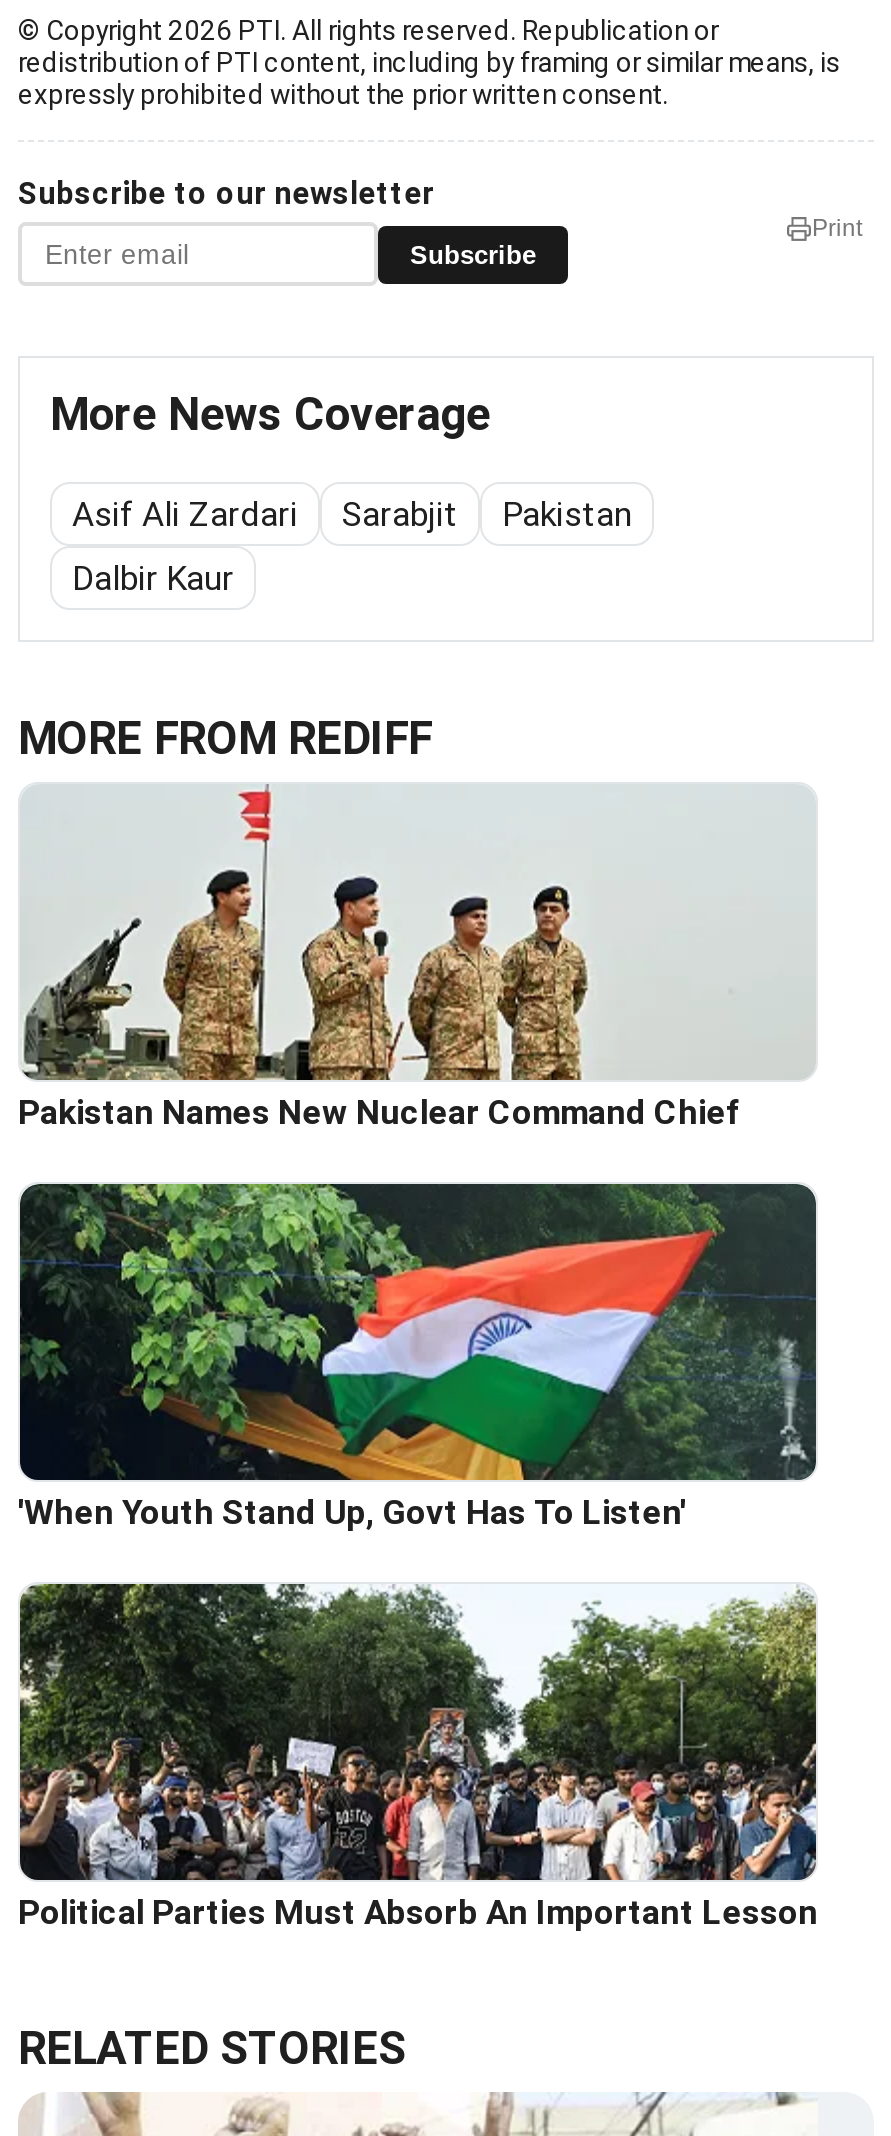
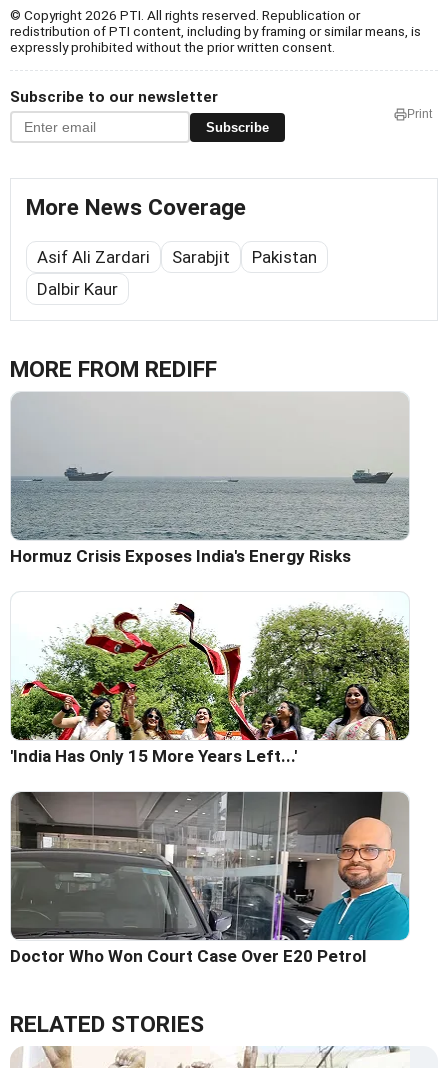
- [image]
- Pakistan Names New Nuclear Command Chief
+ [image]
+ Hormuz Crisis Exposes India's Energy Risks

- [image]
- 'When Youth Stand Up, Govt Has To Listen'
+ [image]
+ 'India Has Only 15 More Years Left...'

- [image]
- Political Parties Must Absorb An Important Lesson
+ [image]
+ Doctor Who Won Court Case Over E20 Petrol
